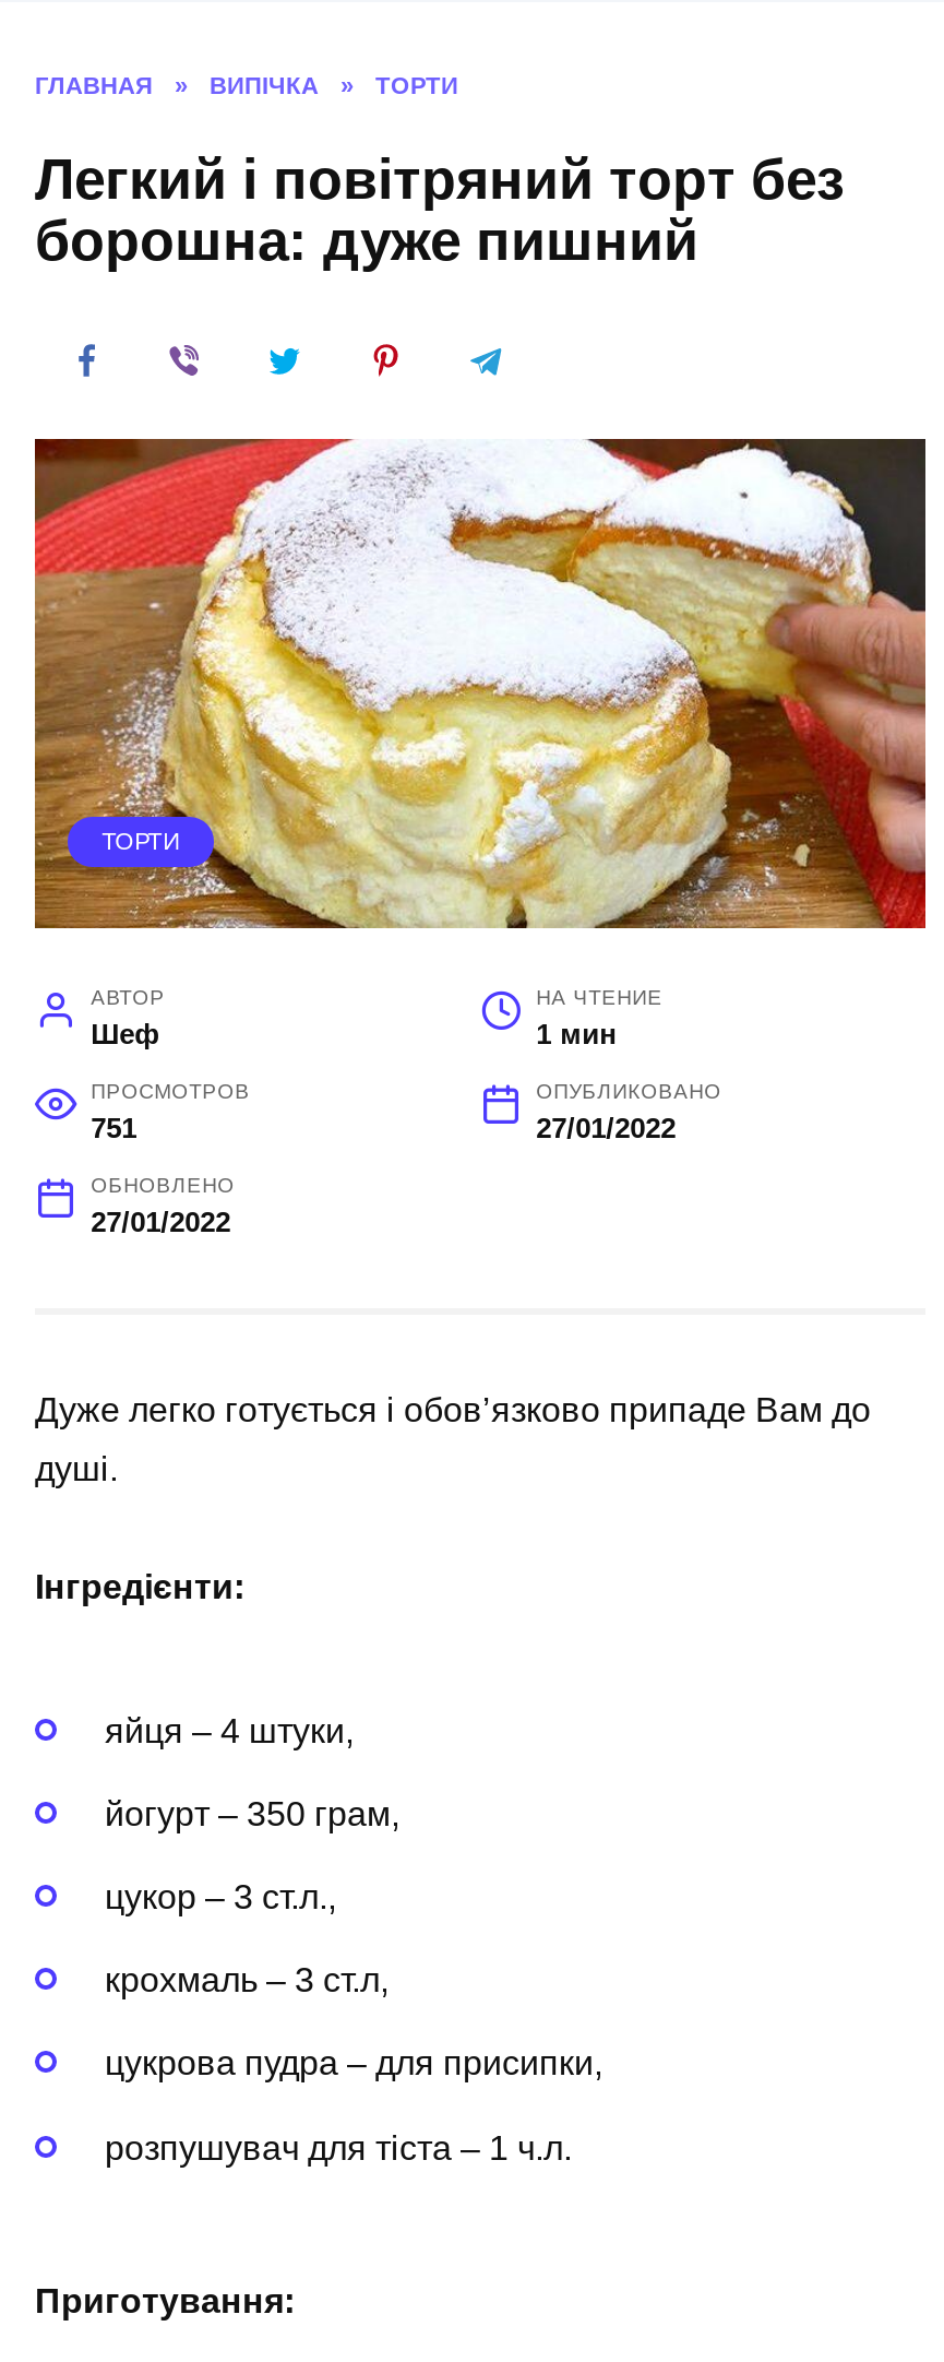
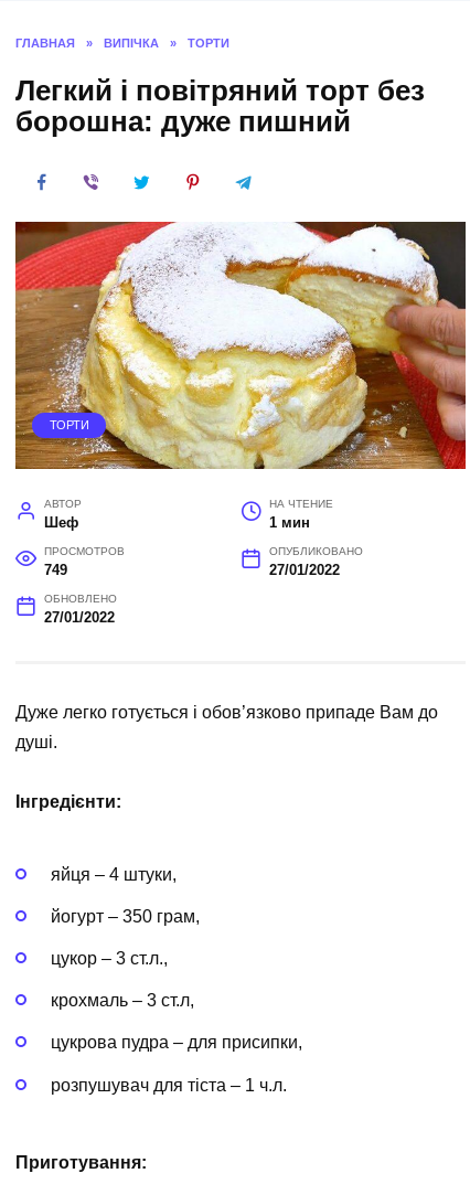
- 751
+ 749
